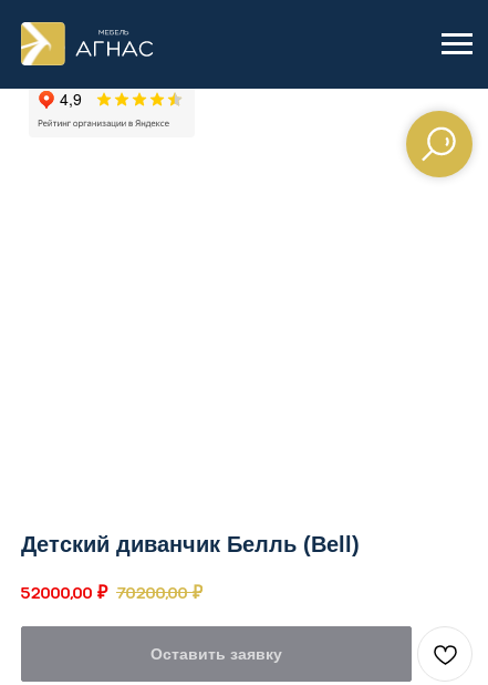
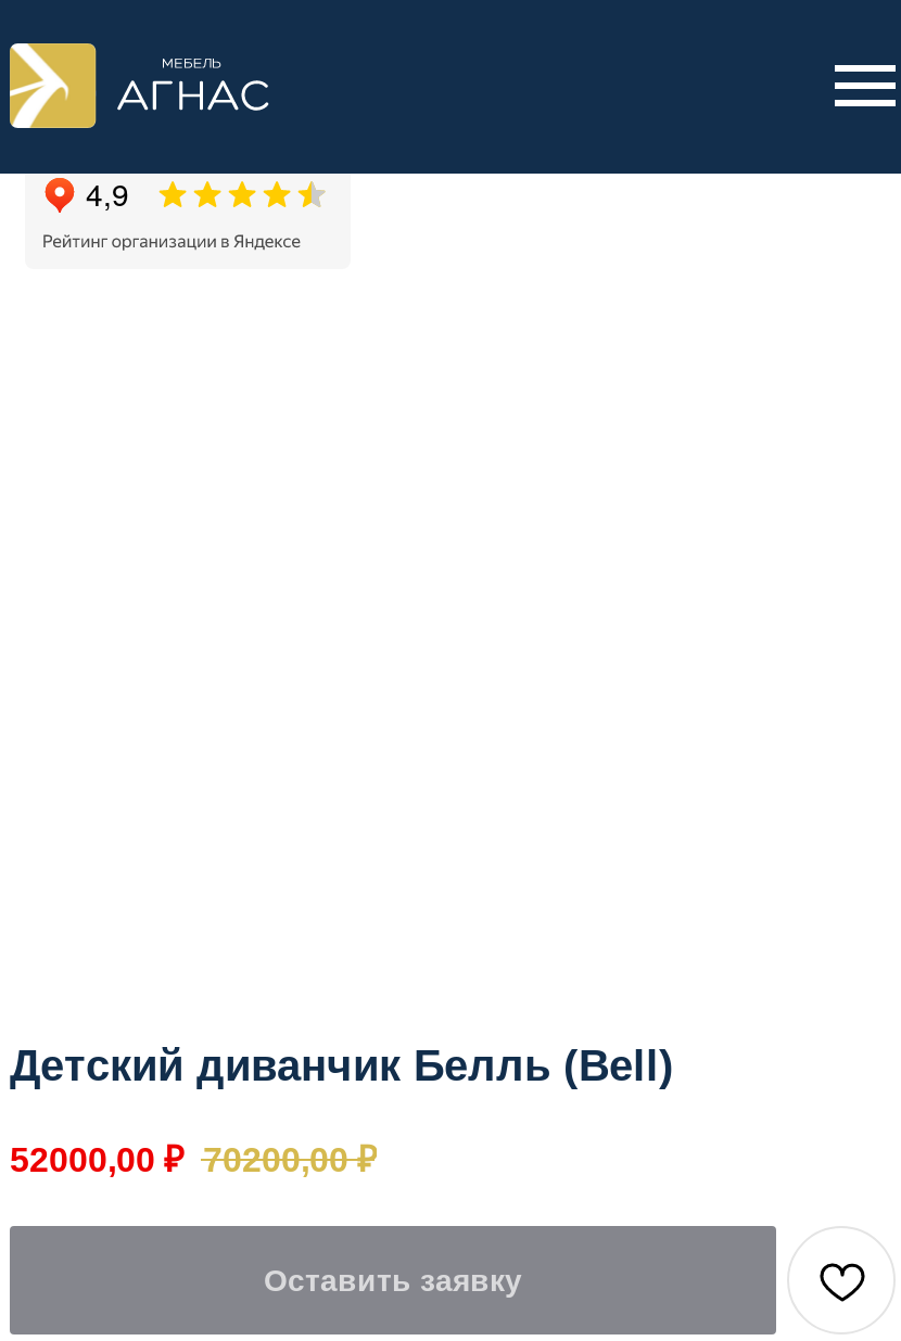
- [image]
